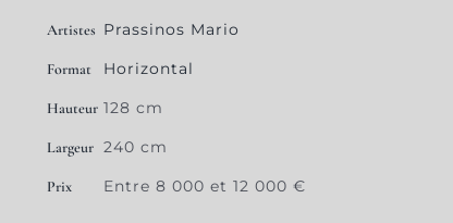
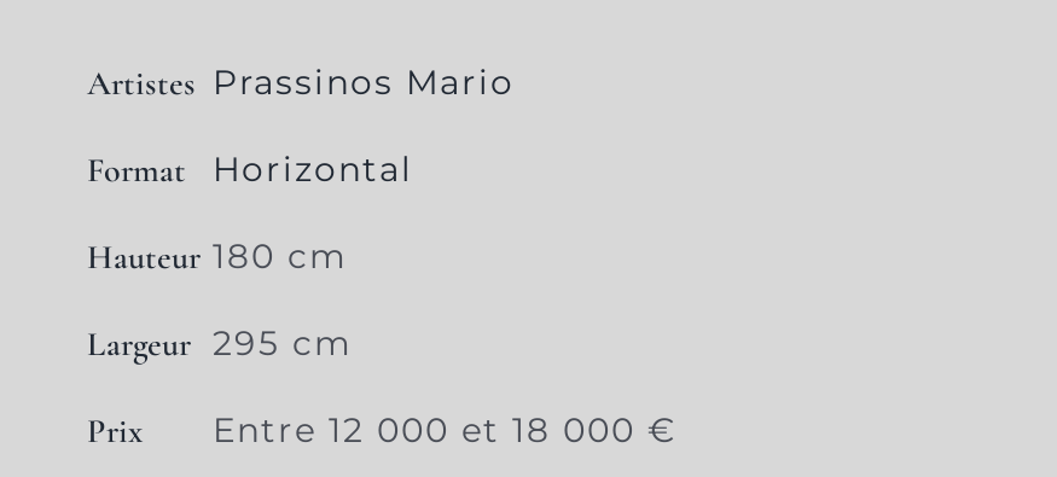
- Hauteur 128 cm
+ Hauteur 180 cm

- Largeur 240 cm
+ Largeur 295 cm

- Prix Entre 8 000 et 12 000 €
+ Prix Entre 12 000 et 18 000 €
